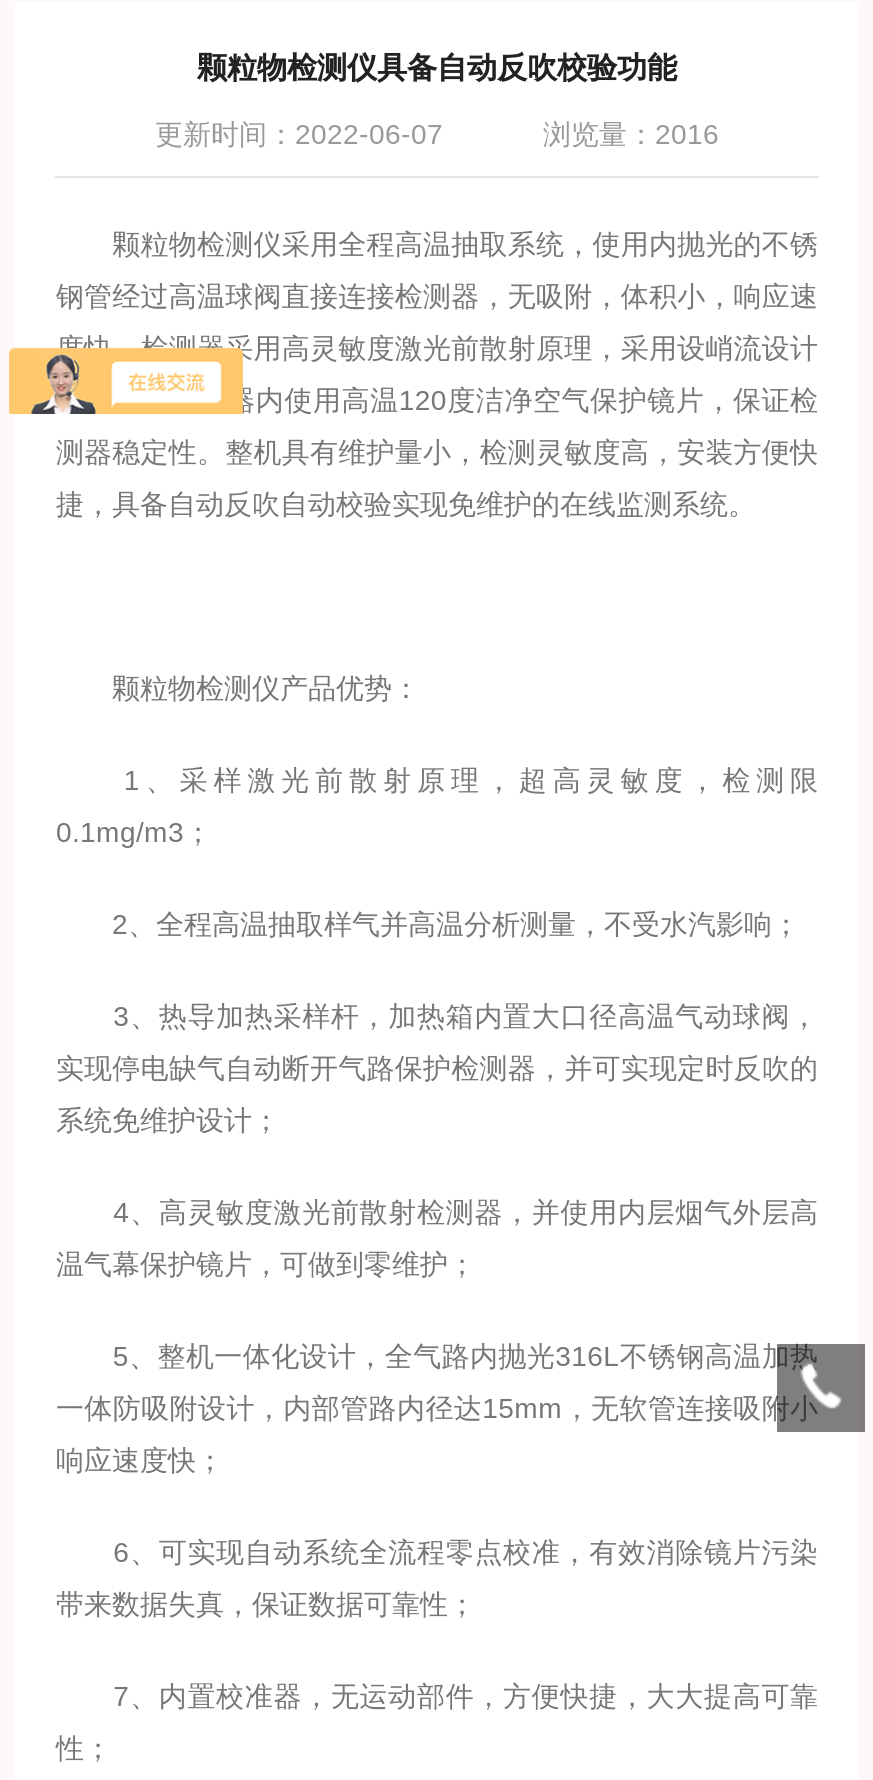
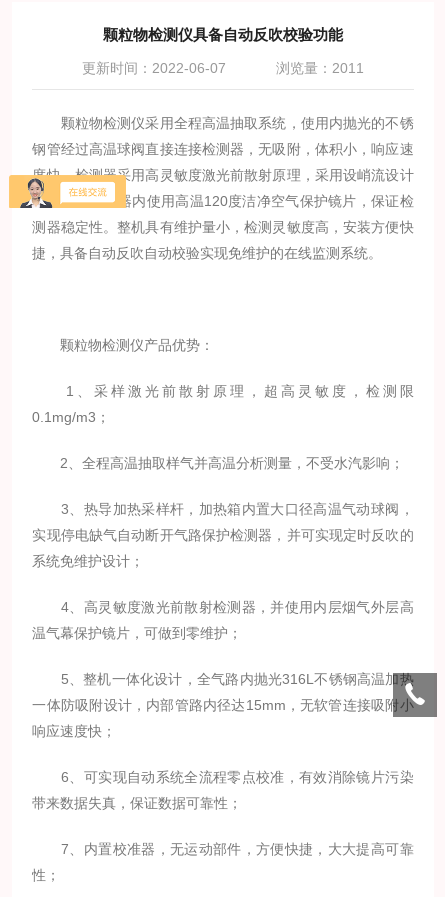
- 浏览量：2016
+ 浏览量：2011
